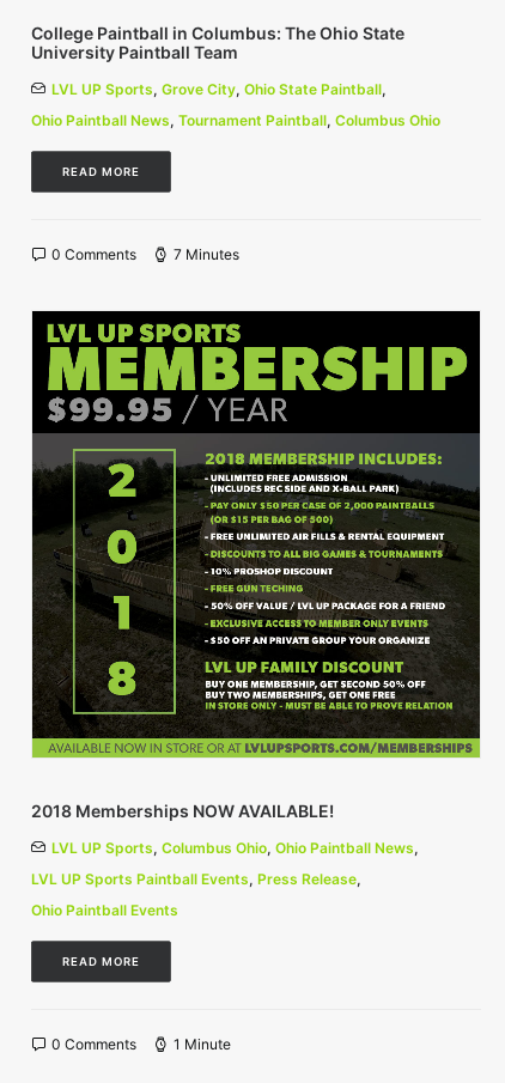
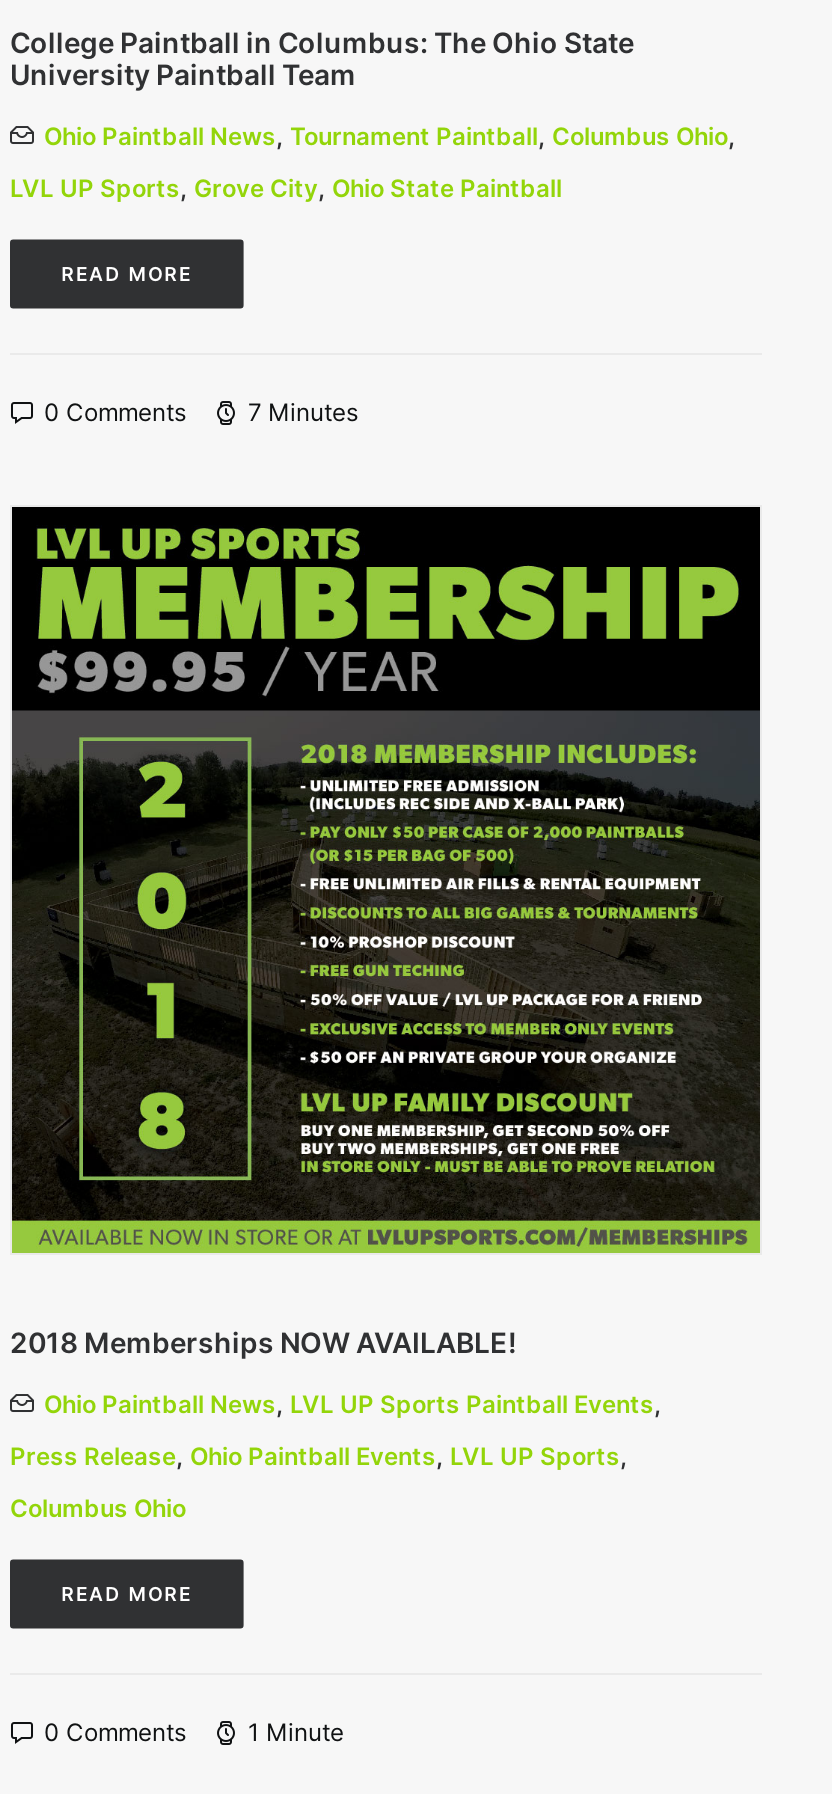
- LVL UP Sports, Grove City, Ohio State Paintball,
+ Ohio Paintball News, Tournament Paintball, Columbus Ohio,

- Ohio Paintball News, Tournament Paintball, Columbus Ohio
+ LVL UP Sports, Grove City, Ohio State Paintball

- LVL UP Sports, Columbus Ohio, Ohio Paintball News,
+ Ohio Paintball News, LVL UP Sports Paintball Events,

- LVL UP Sports Paintball Events, Press Release,
+ Press Release, Ohio Paintball Events, LVL UP Sports,

- Ohio Paintball Events
+ Columbus Ohio
